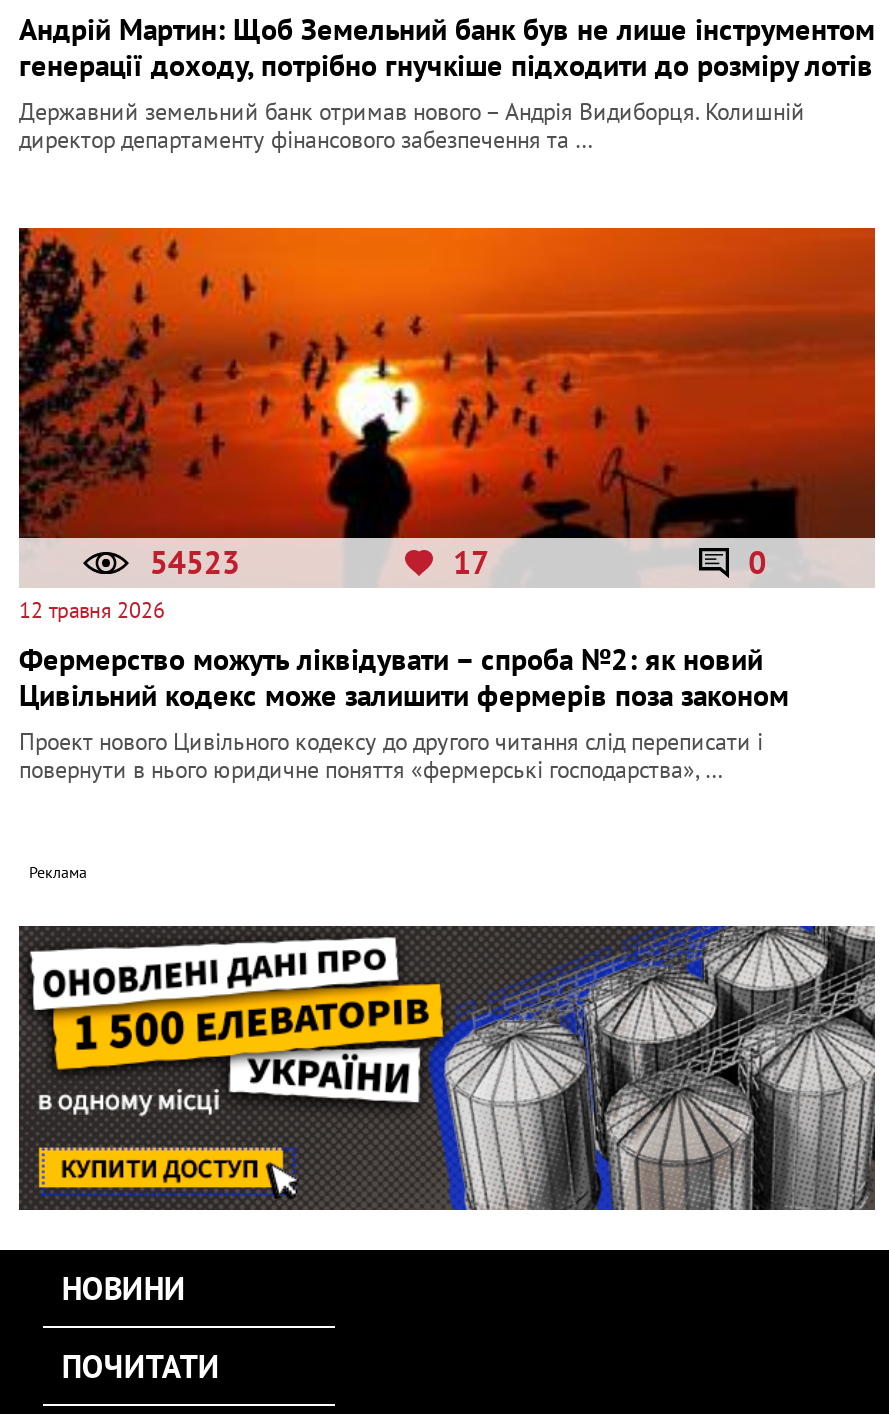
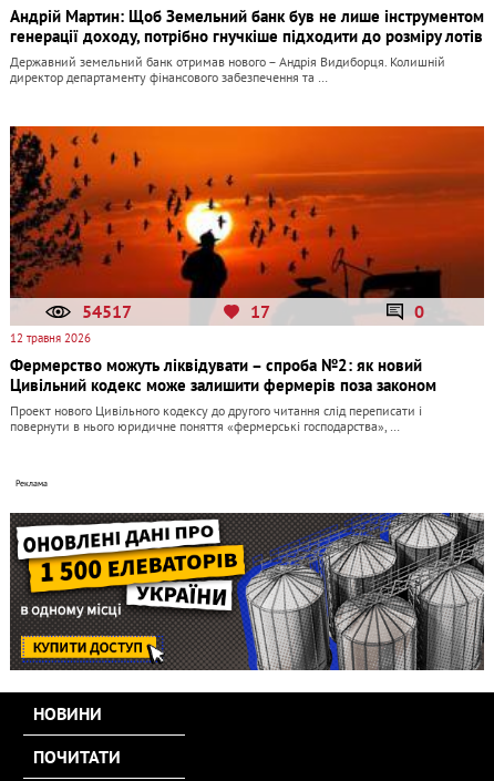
- 54523
+ 54517
